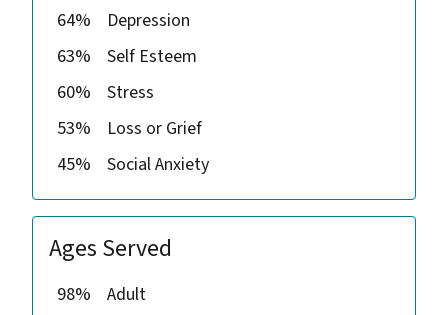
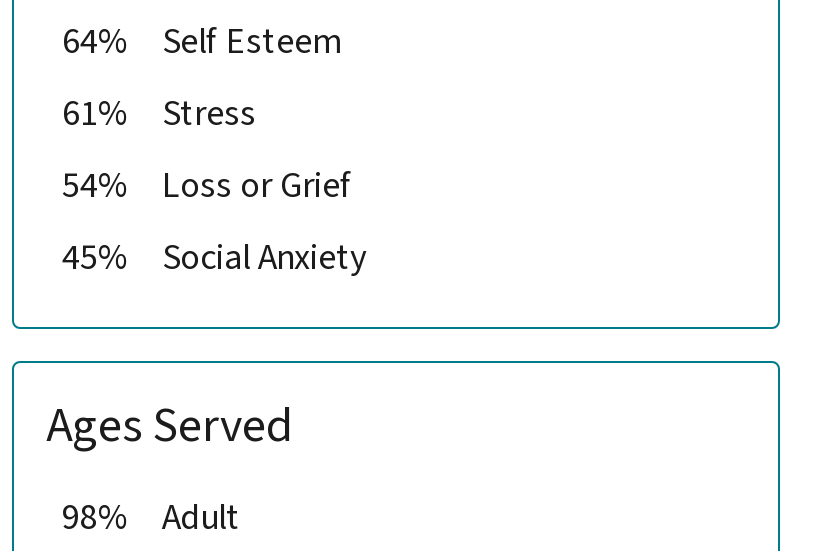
- Depression
- 63%

- 60% Stress
+ 61% Stress

- 53% Loss or Grief
+ 54% Loss or Grief
